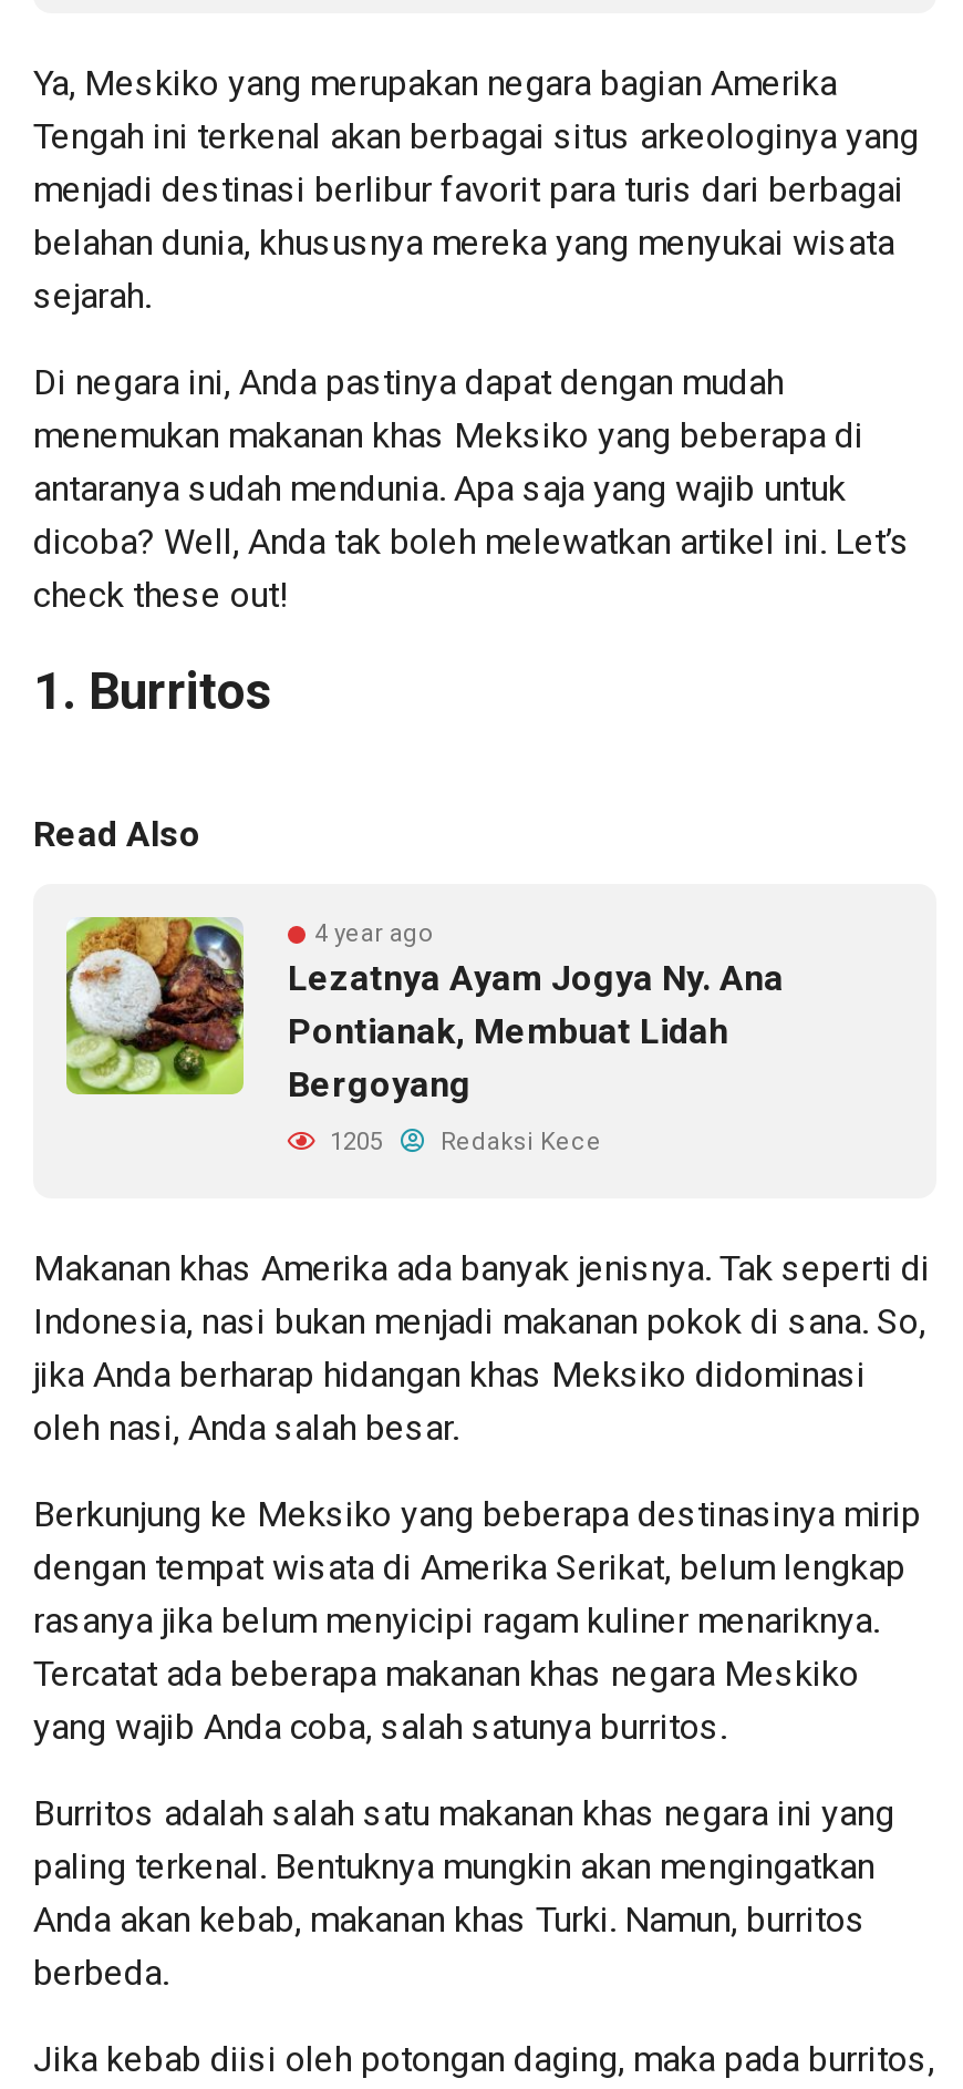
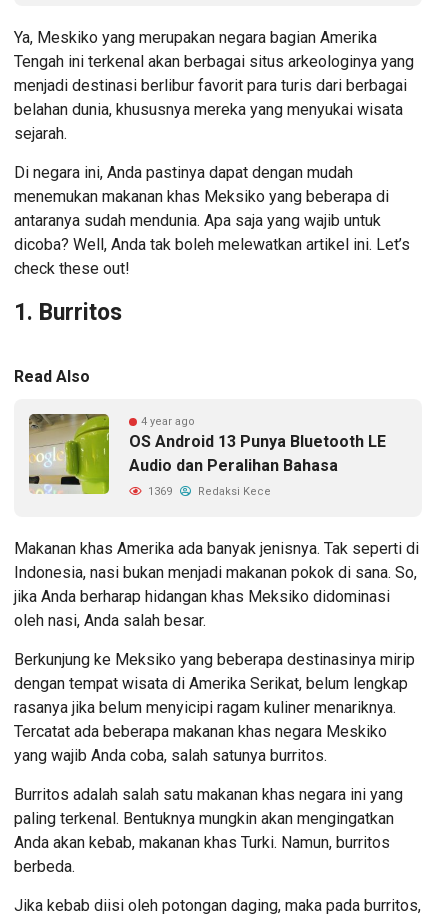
- [image]
- Lezatnya Ayam Jogya Ny. Ana
- Pontianak, Membuat Lidah
- Bergoyang
+ [image]
+ OS Android 13 Punya Bluetooth LE
+ Audio dan Peralihan Bahasa

- 1205 Redaksi Kece
+ 1369 Redaksi Kece
